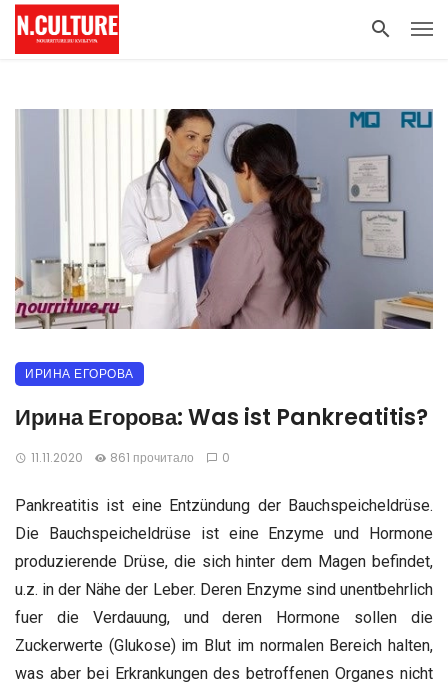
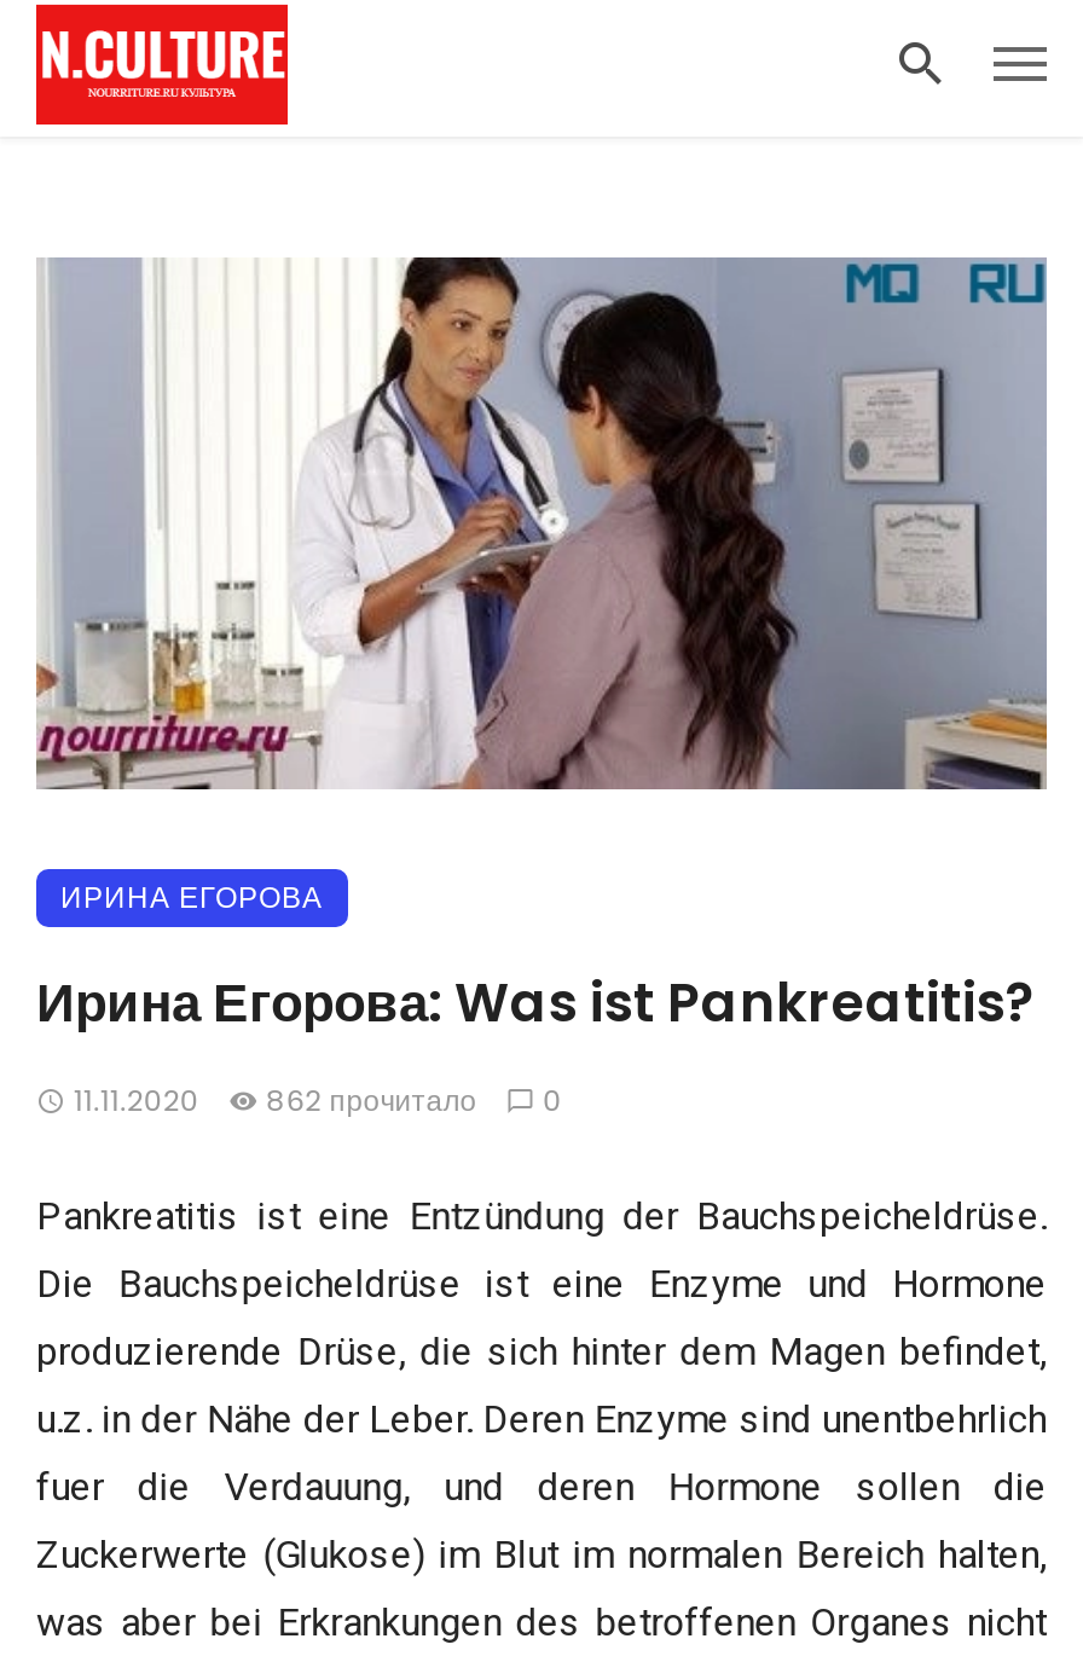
- 11.11.2020 861 прочитало 0
+ 11.11.2020 862 прочитало 0
